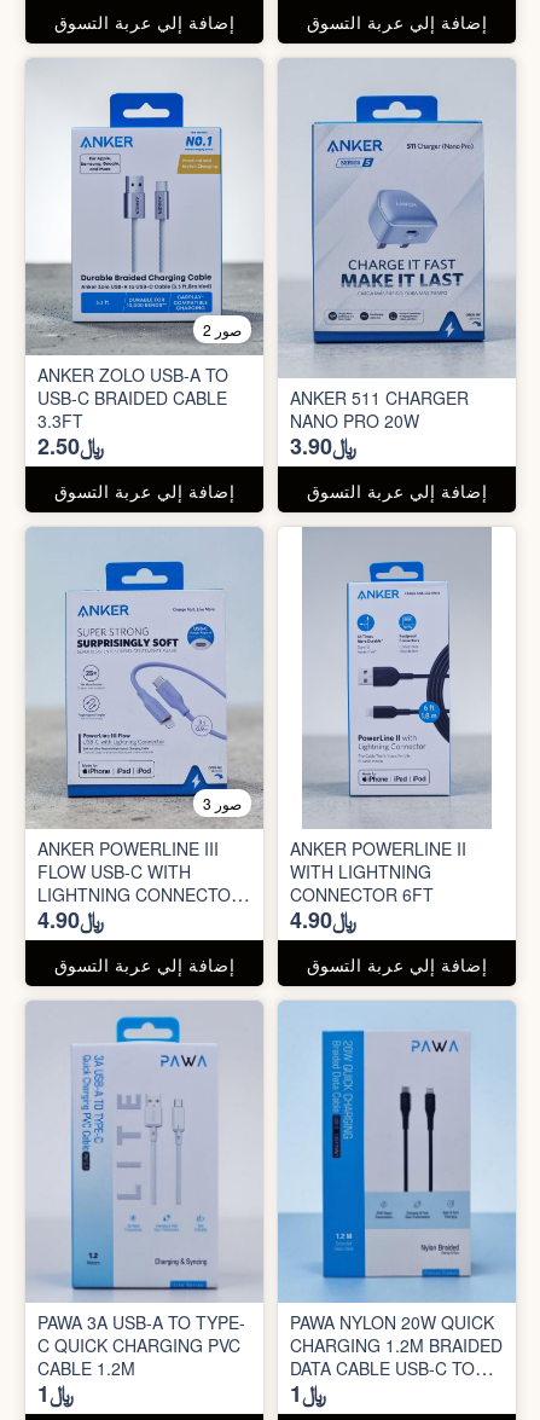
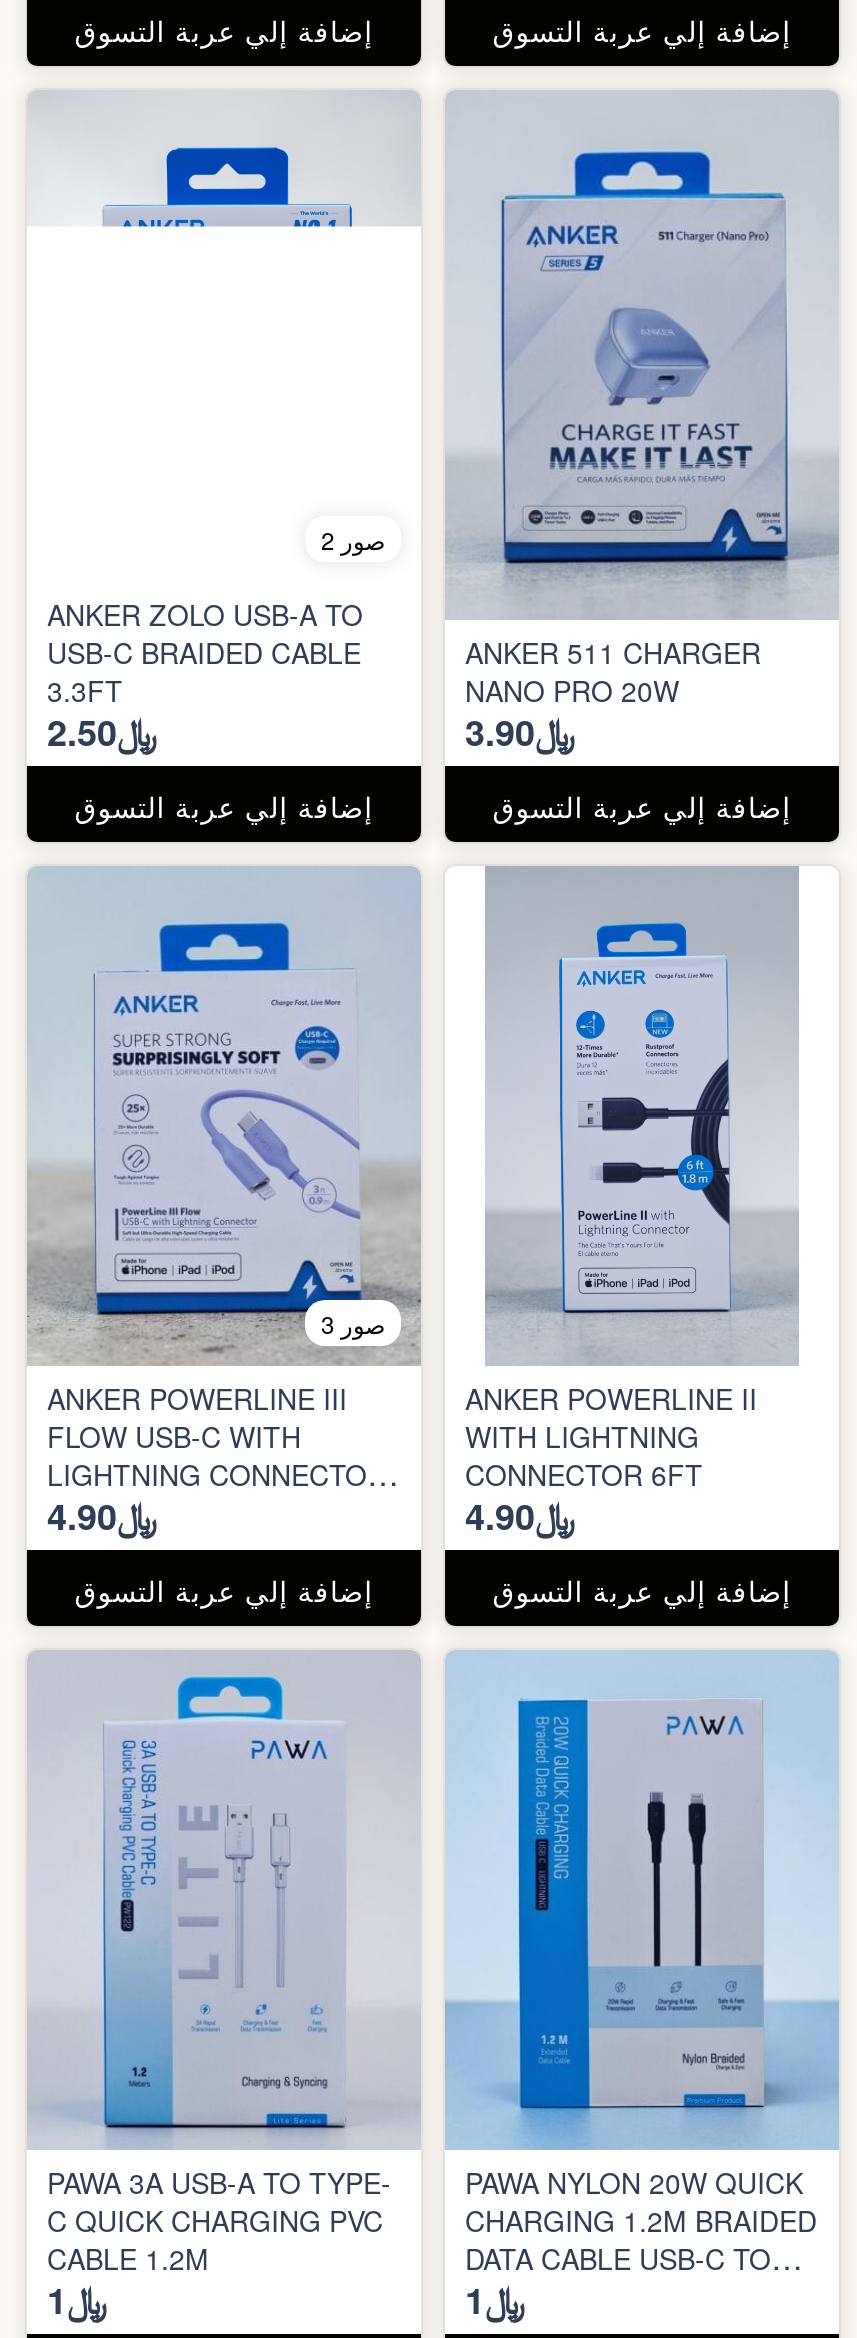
- [image]
